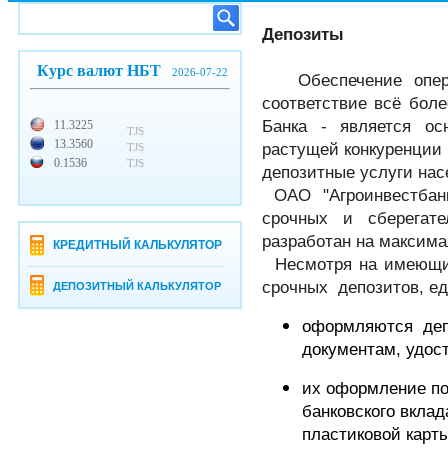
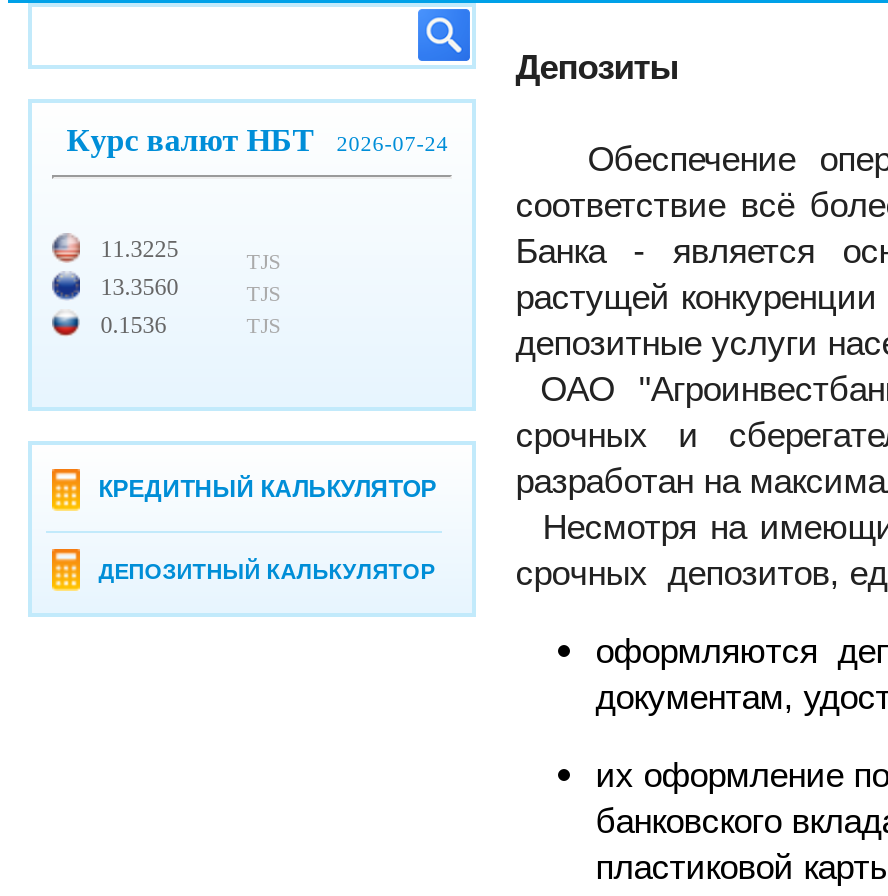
- Курс валют НБТ 2026-07-22
+ Курс валют НБТ 2026-07-24
